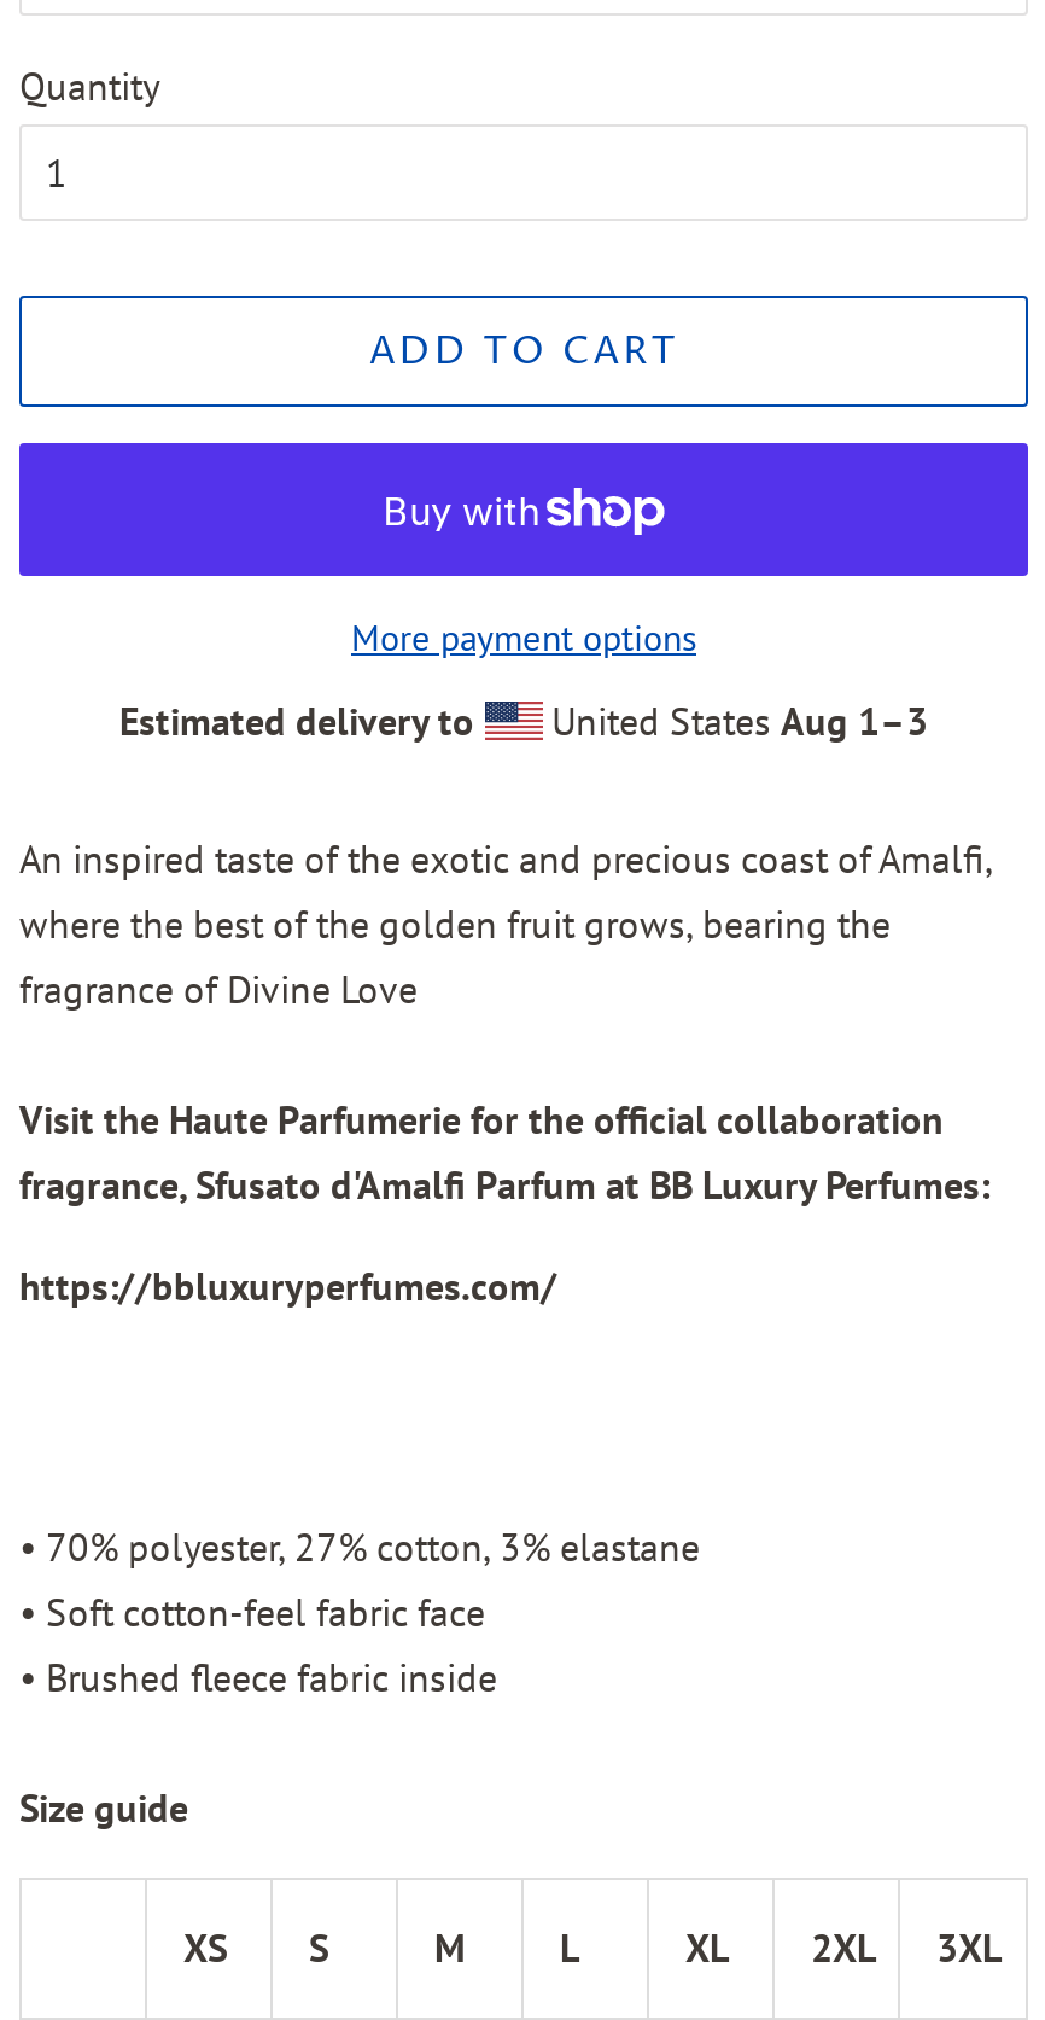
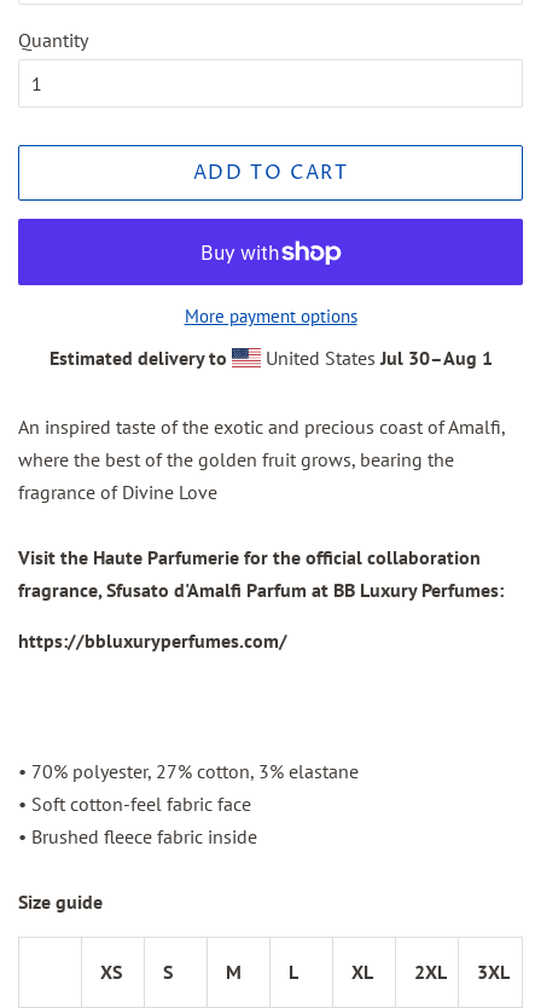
- United States Aug 1–3
+ United States Jul 30–Aug 1
